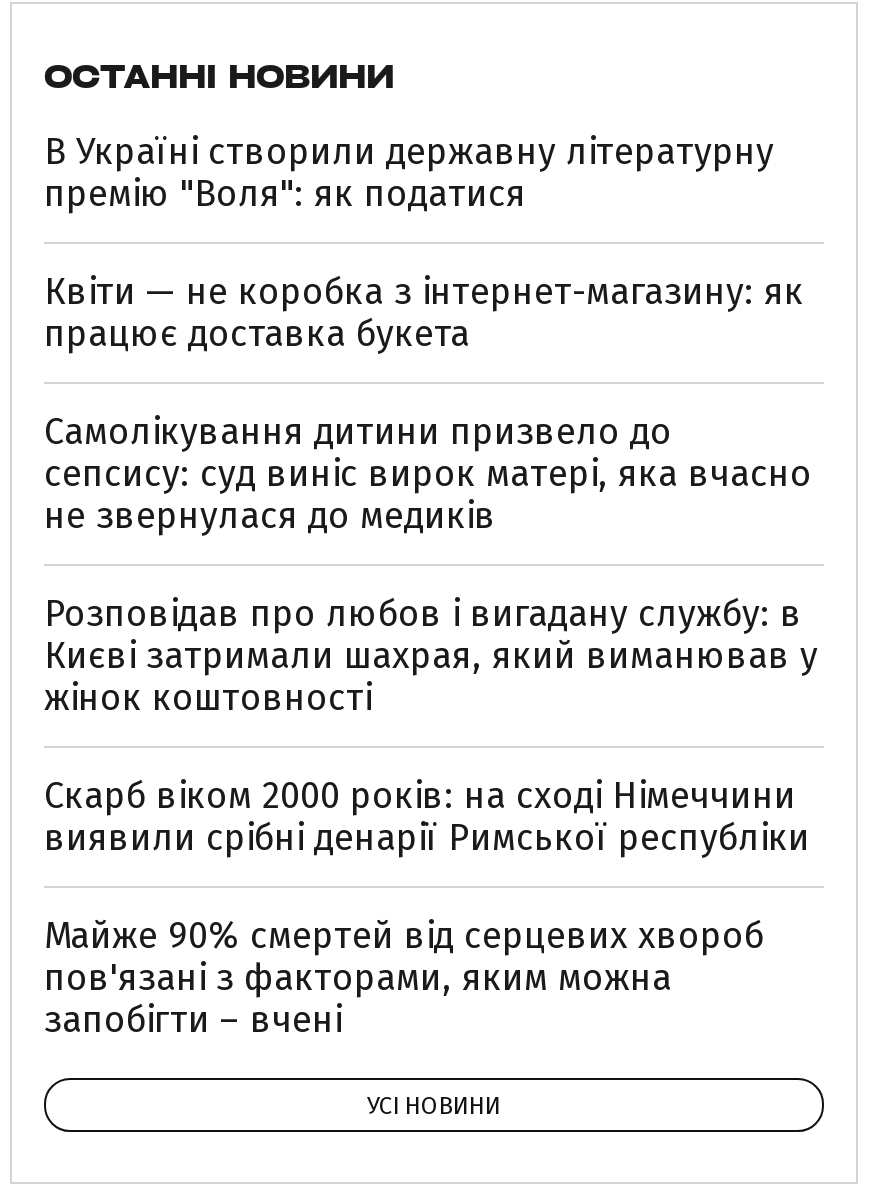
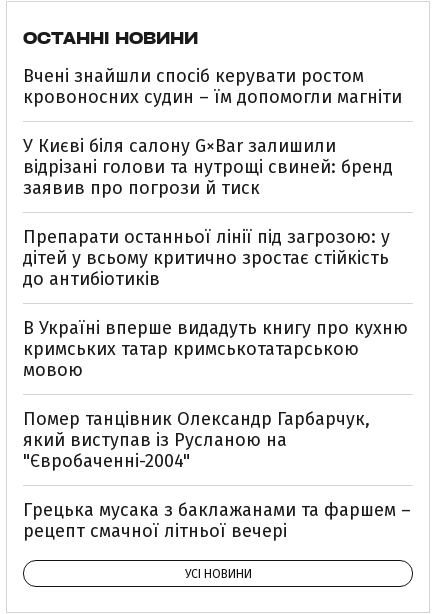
- В Україні створили державну літературну
- премію "Воля": як податися
+ Вчені знайшли спосіб керувати ростом
+ кровоносних судин – їм допомогли магніти

- Квіти — не коробка з інтернет-магазину: як
- працює доставка букета
+ У Києві біля салону G×Bar залишили
+ відрізані голови та нутрощі свиней: бренд
+ заявив про погрози й тиск

- Самолікування дитини призвело до
- сепсису: суд виніс вирок матері, яка вчасно
- не звернулася до медиків
+ Препарати останньої лінії під загрозою: у
+ дітей у всьому критично зростає стійкість
+ до антибіотиків

- Розповідав про любов і вигадану службу: в
- Києві затримали шахрая, який виманював у
- жінок коштовності
+ В Україні вперше видадуть книгу про кухню
+ кримських татар кримськотатарською
+ мовою

- Скарб віком 2000 років: на сході Німеччини
- виявили срібні денарії Римської республіки
+ Помер танцівник Олександр Гарбарчук,
+ який виступав із Русланою на
+ "Євробаченні-2004"

- Майже 90% смертей від серцевих хвороб
- пов'язані з факторами, яким можна
- запобігти – вчені
+ Грецька мусака з баклажанами та фаршем –
+ рецепт смачної літньої вечері
